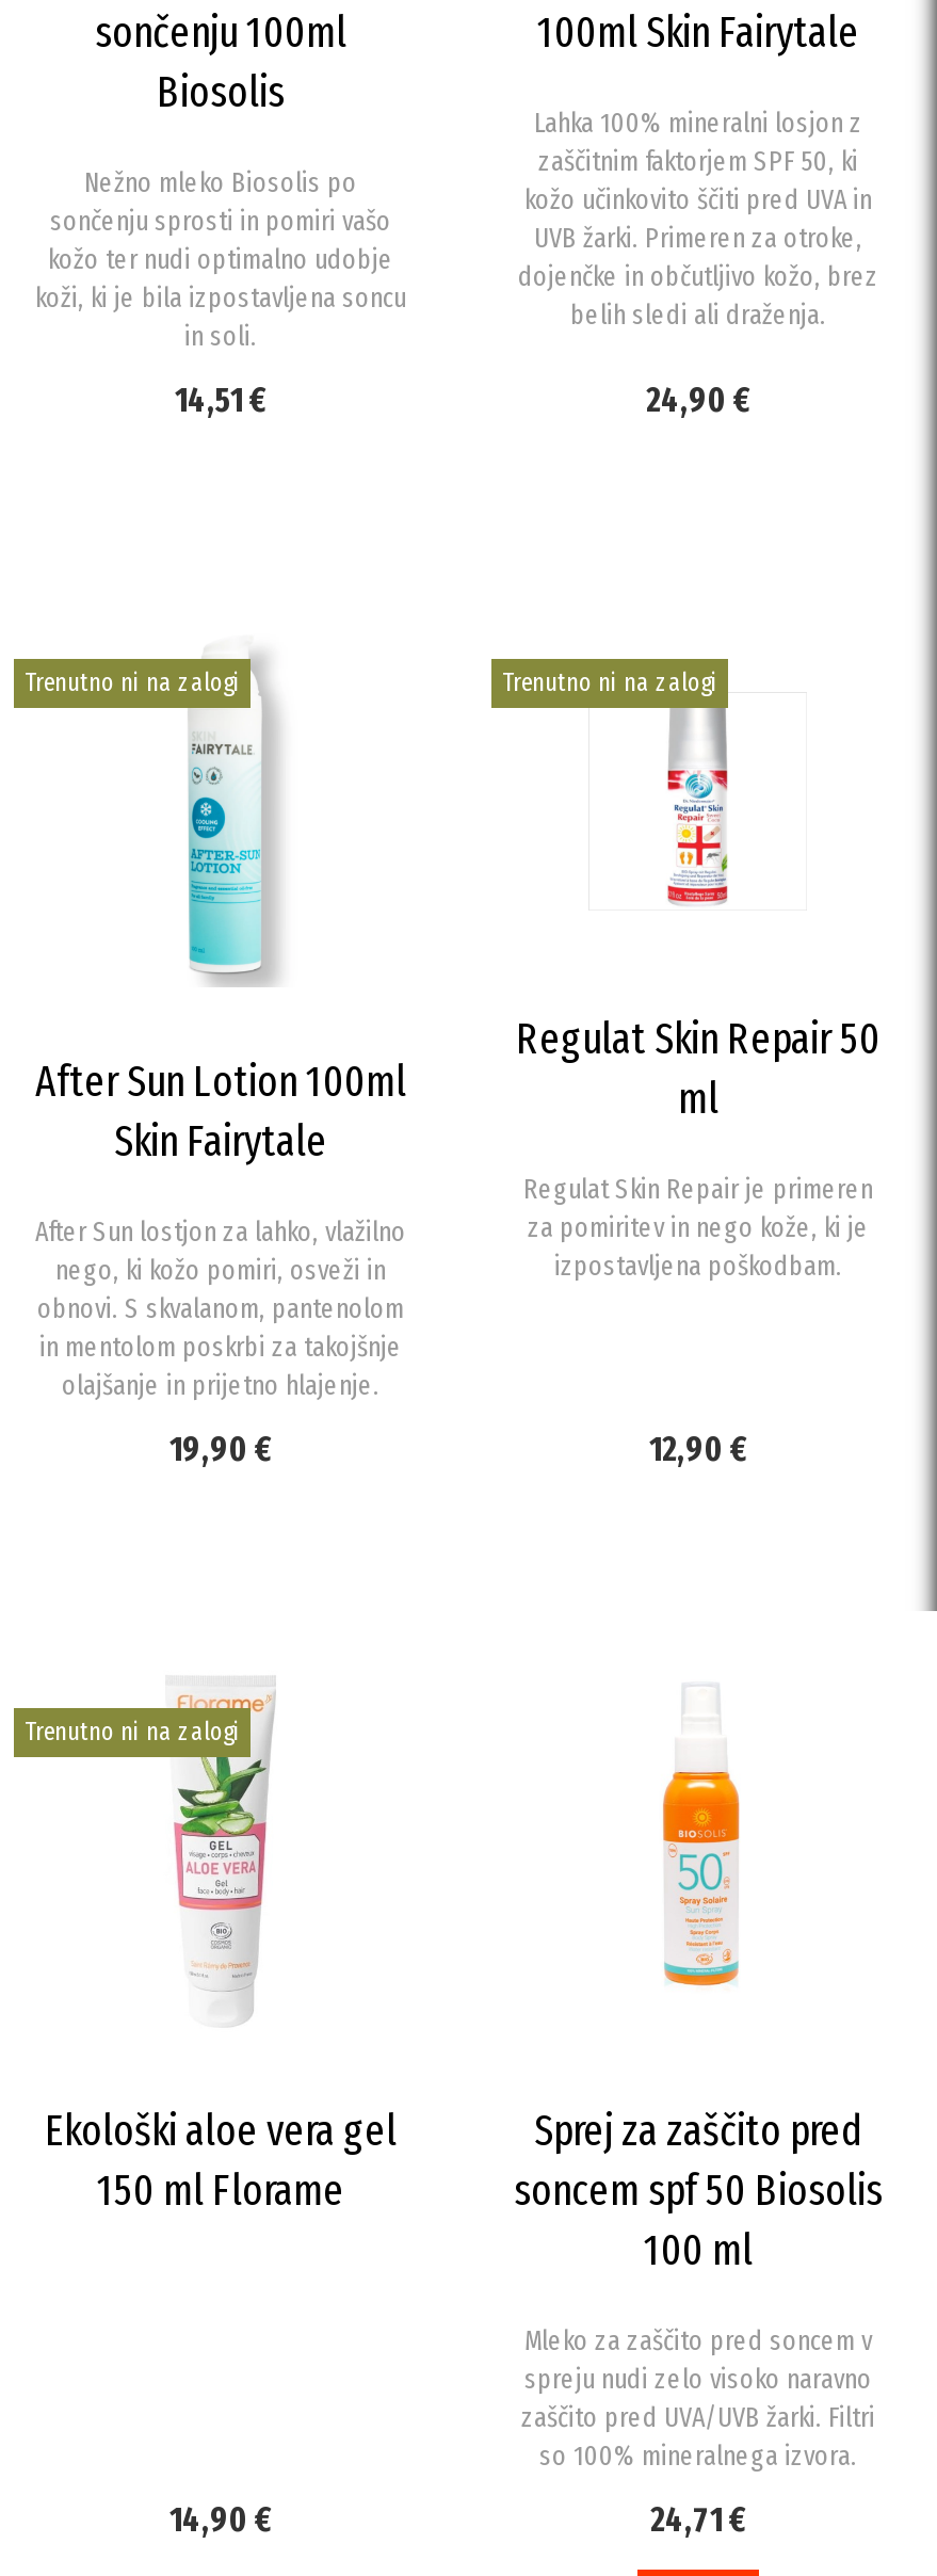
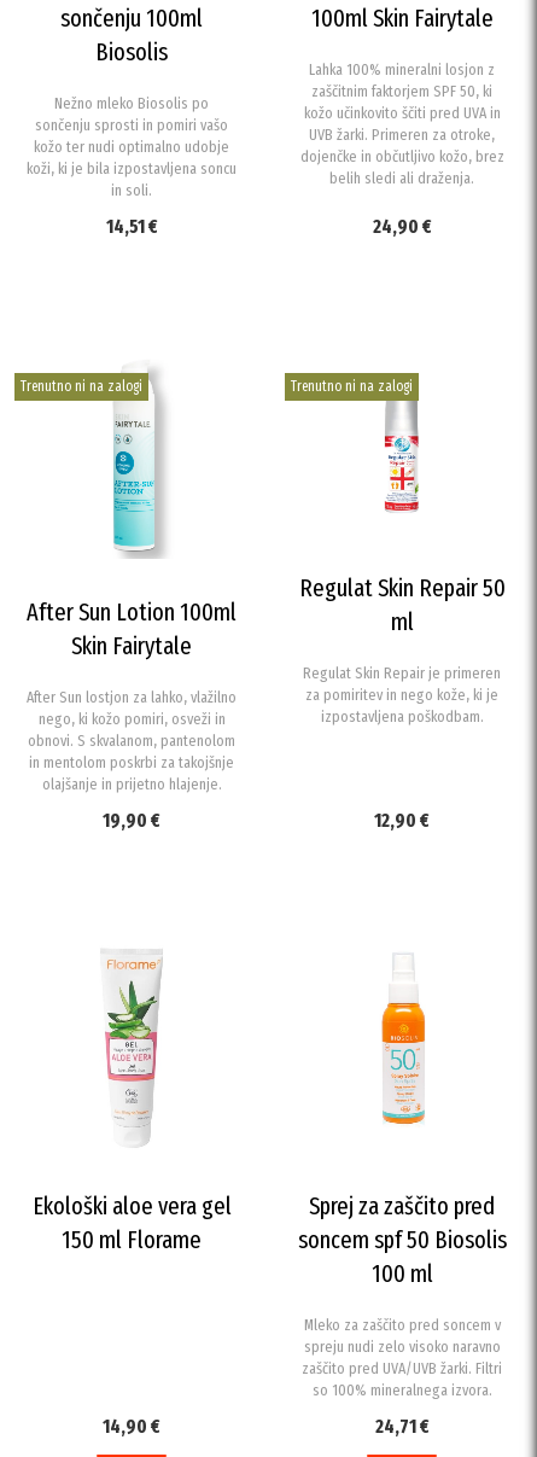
- Trenutno ni na zalogi
